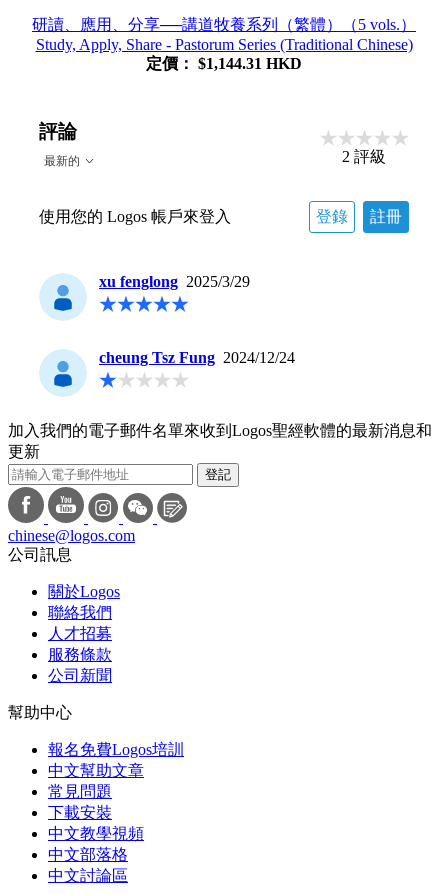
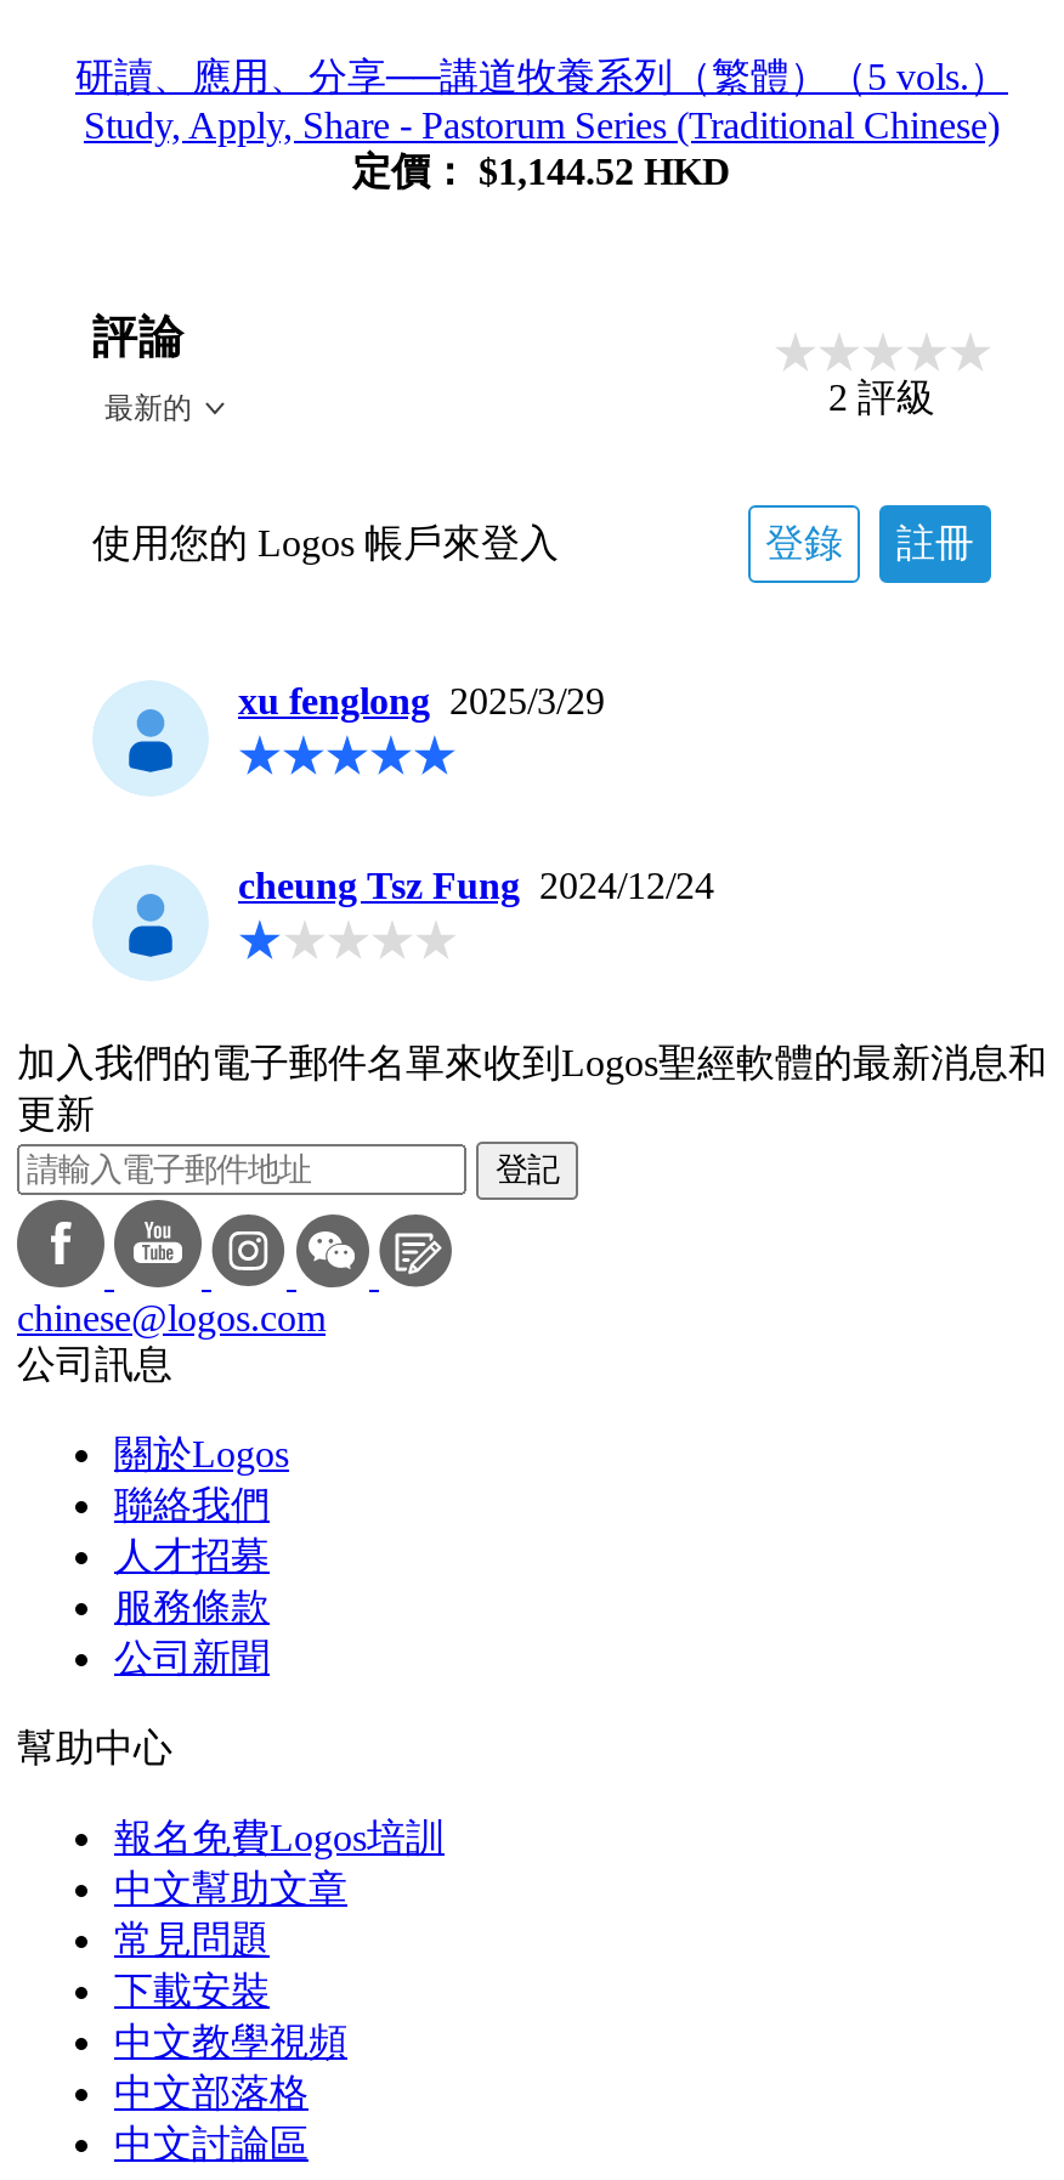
- 定價：$1,144.31 HKD
+ 定價：$1,144.52 HKD
